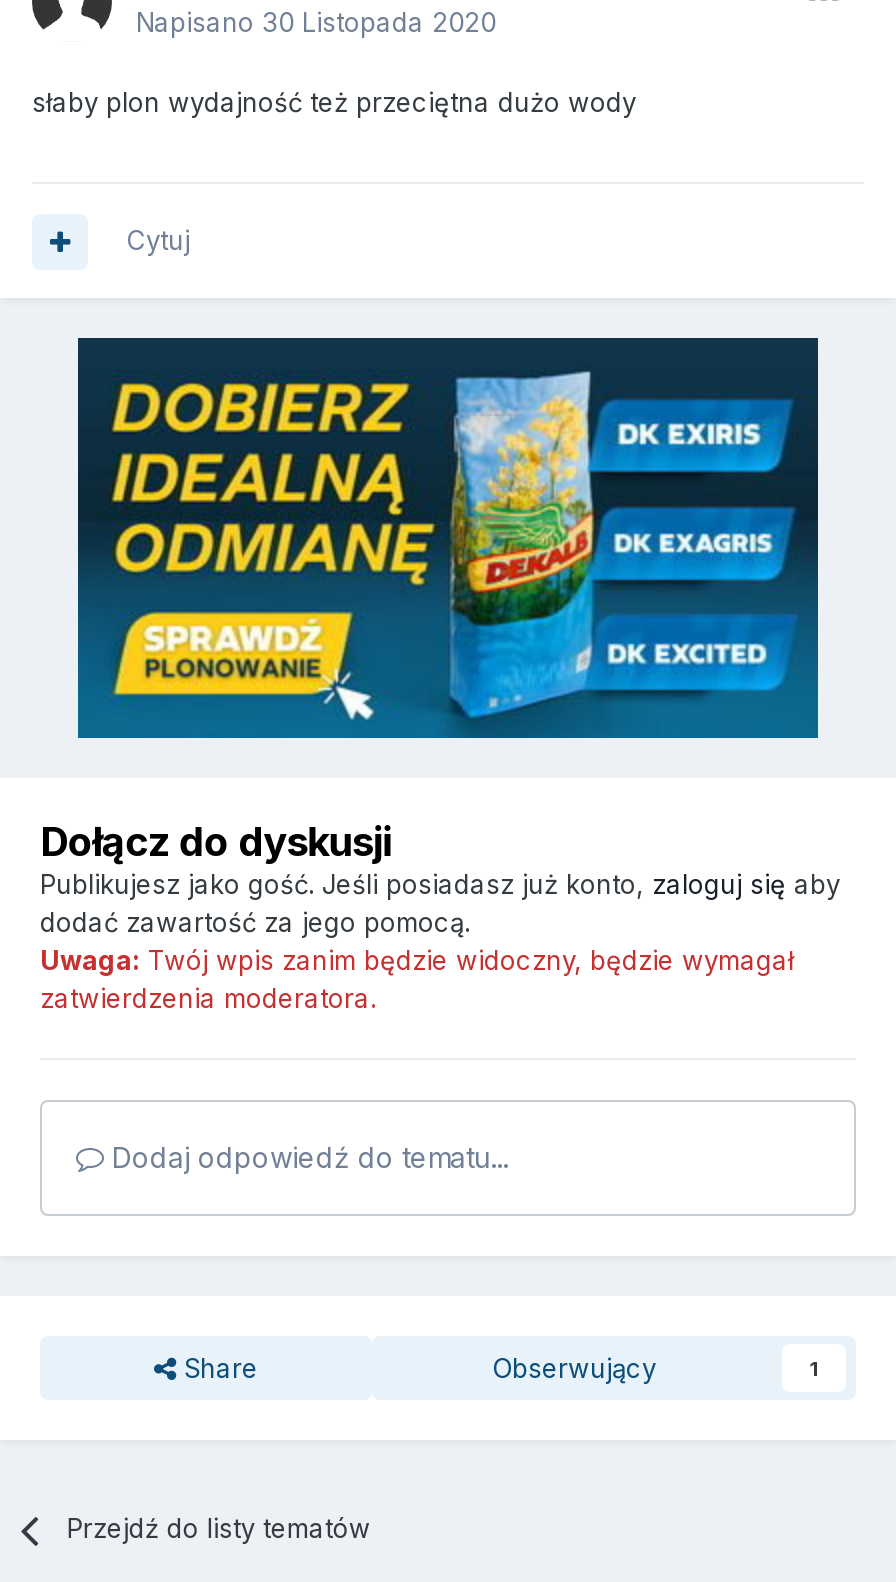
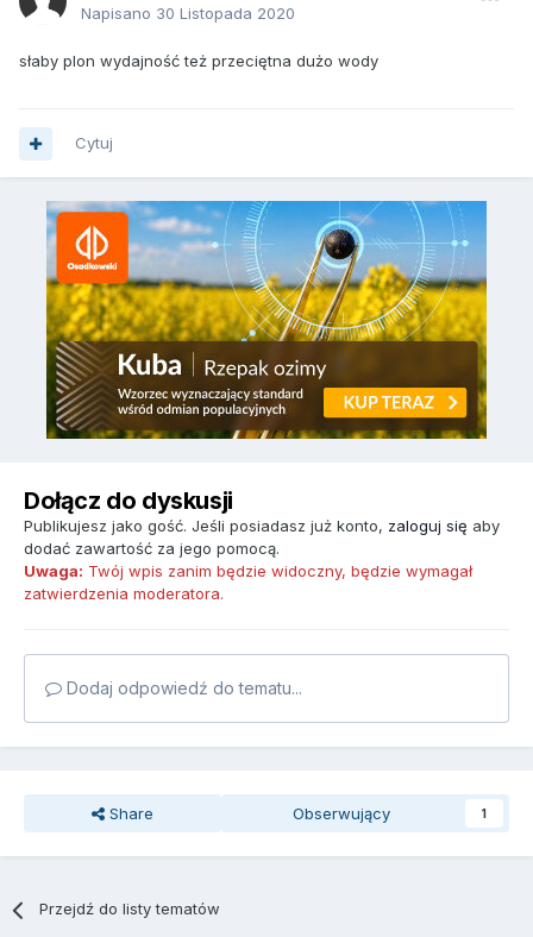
- [image]
+ [image]
